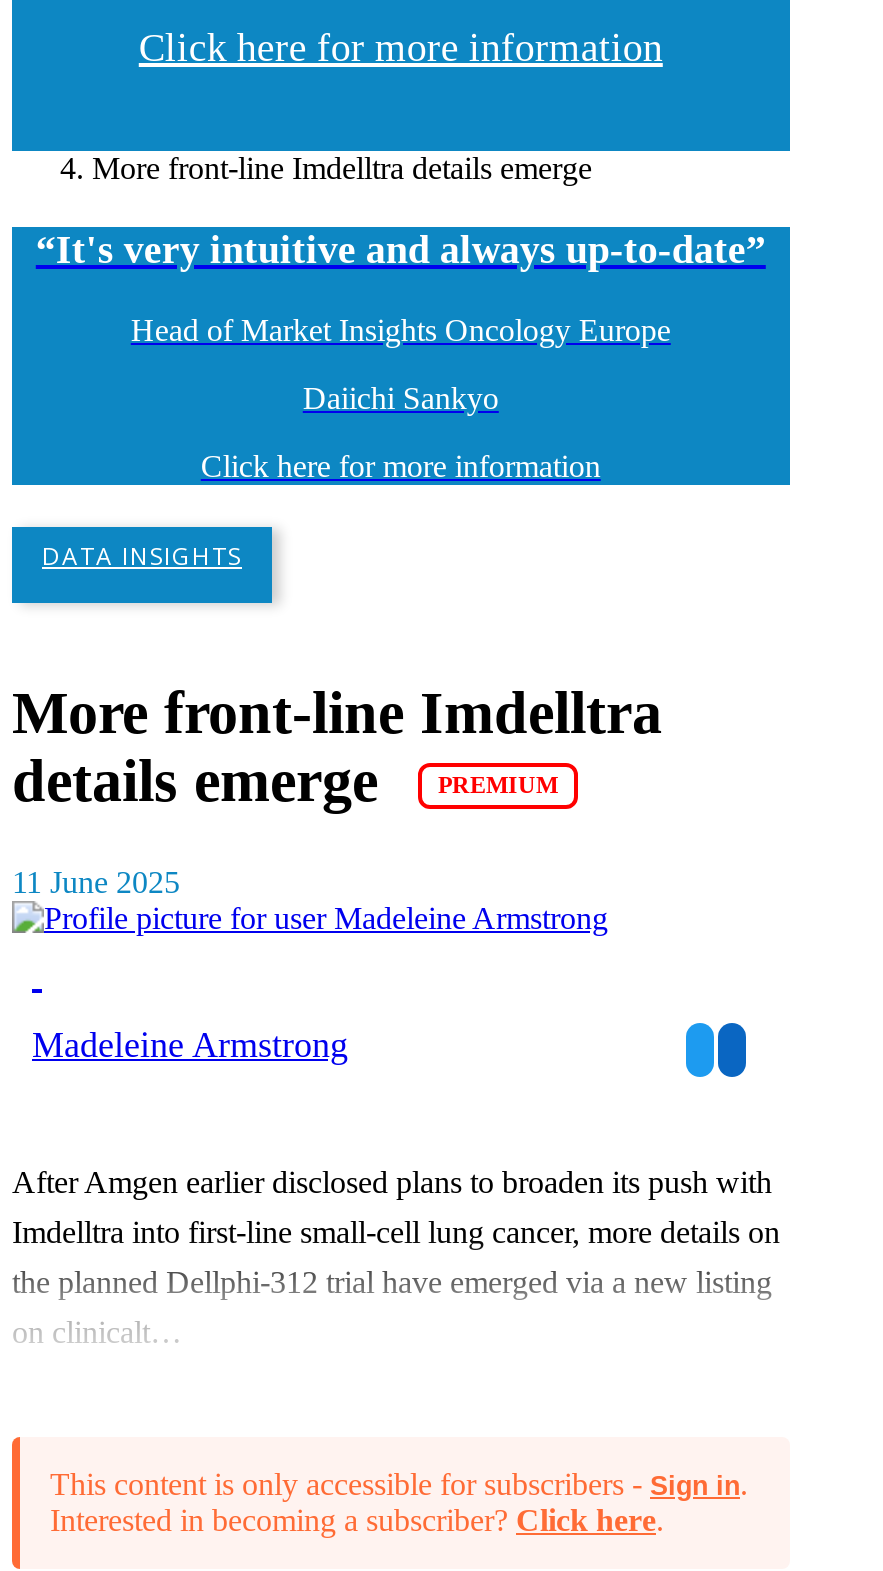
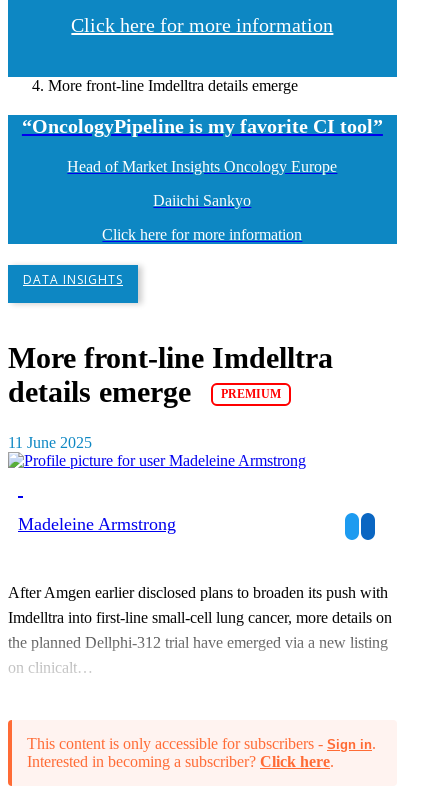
- “It's very intuitive and always up-to-date”
+ “OncologyPipeline is my favorite CI tool”
